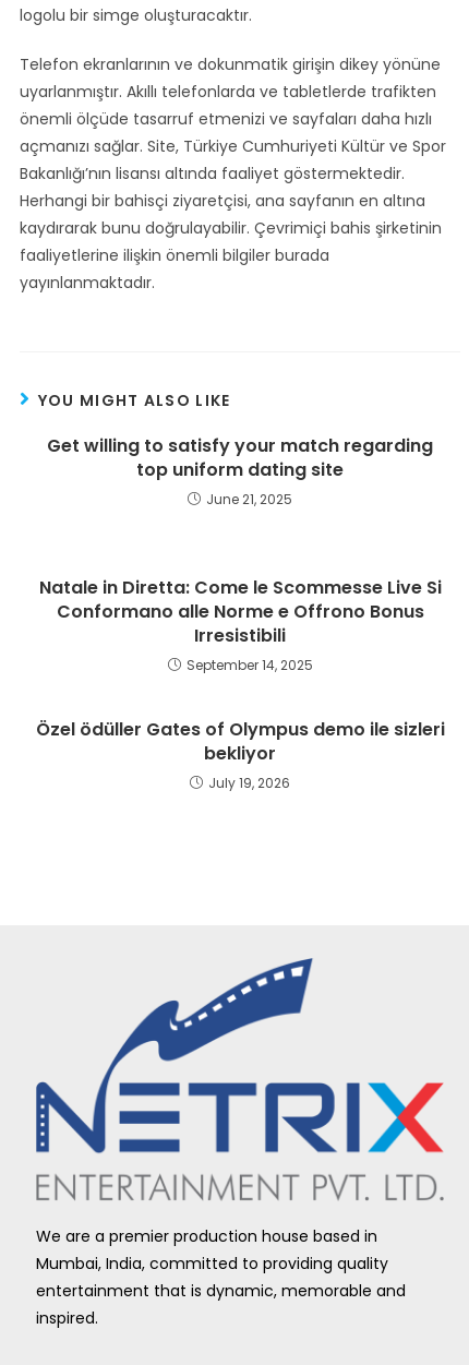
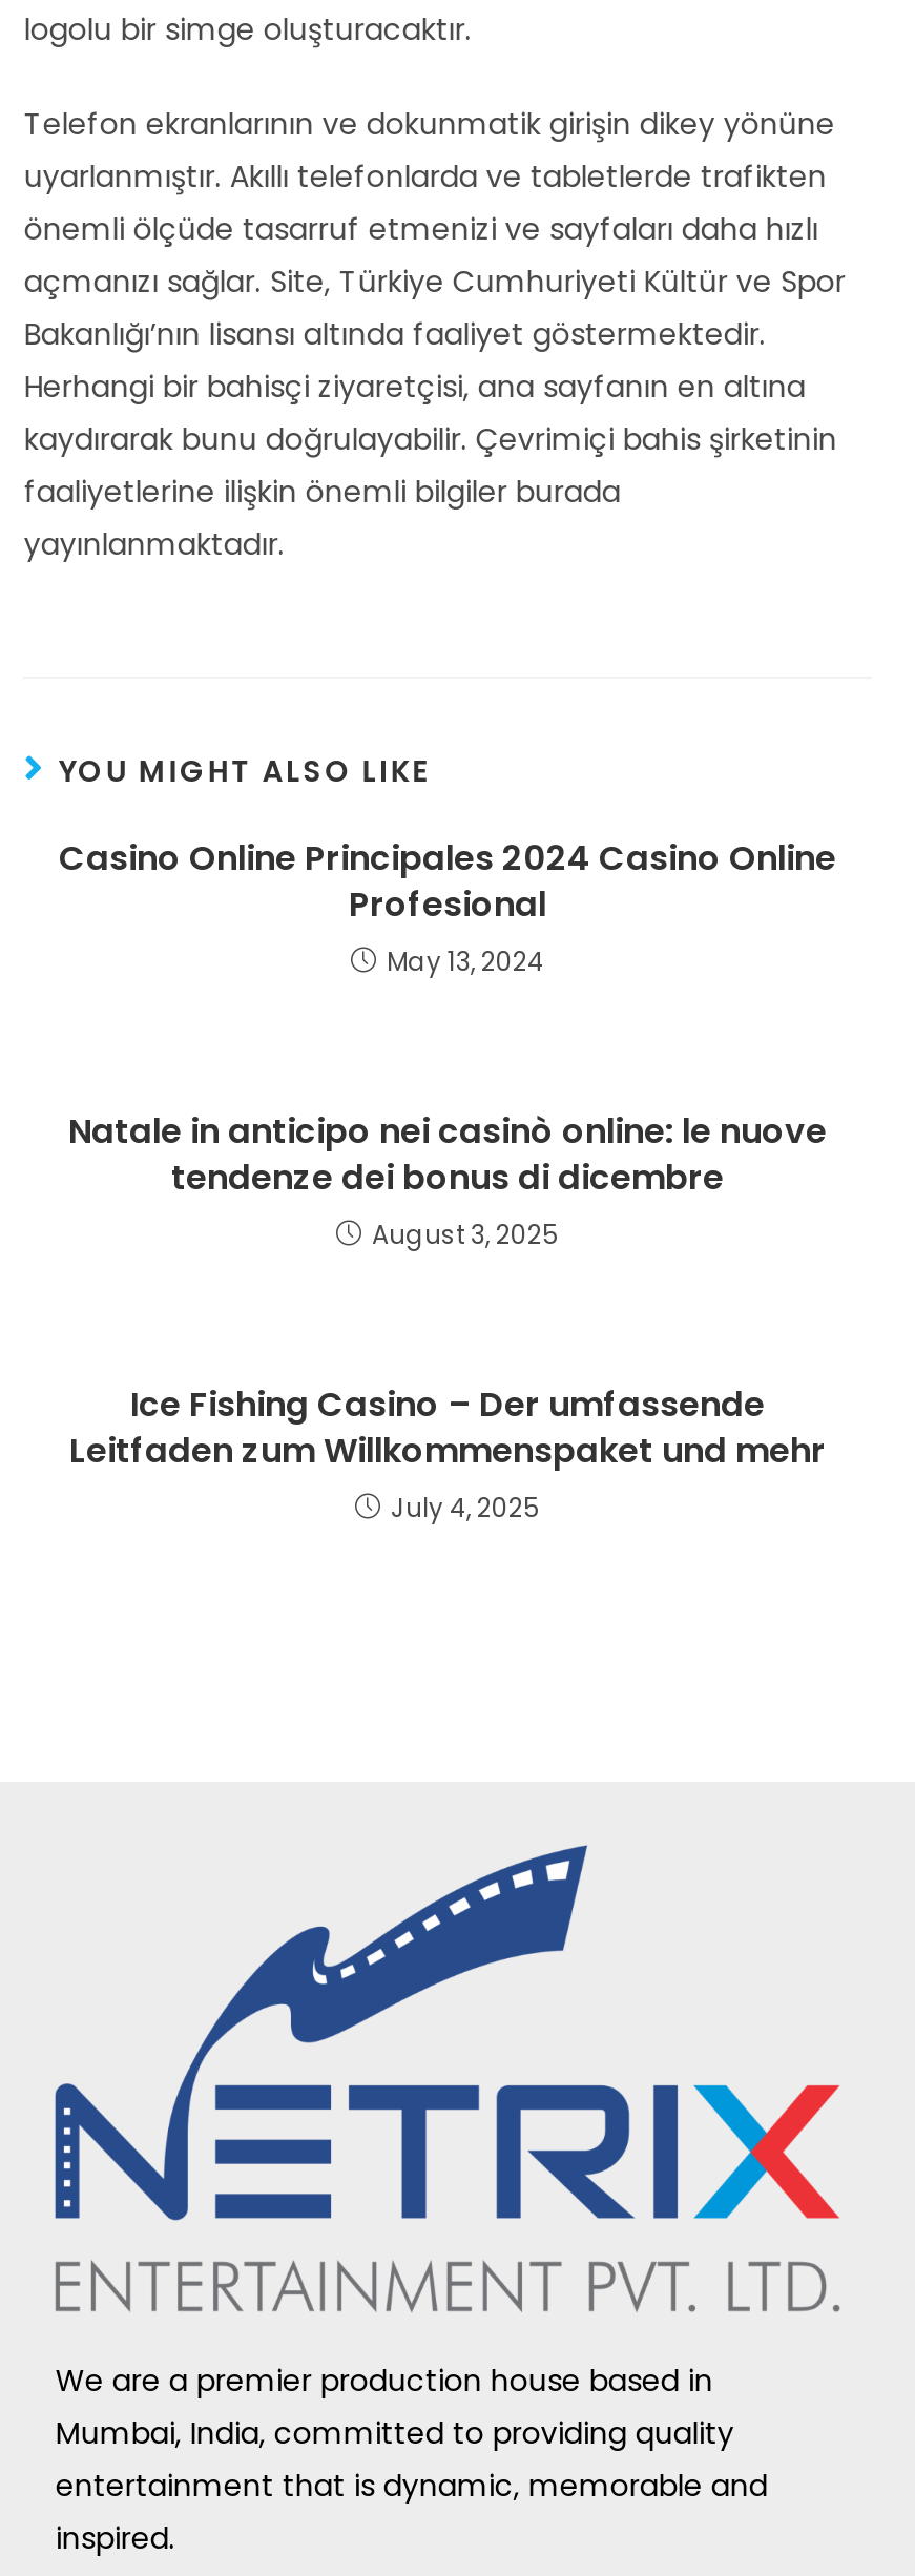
- Get willing to satisfy your match regarding
- top uniform dating site
- June 21, 2025
+ Casino Online Principales 2024 Casino Online
+ Profesional
+ May 13, 2024

- Natale in Diretta: Come le Scommesse Live Si
- Conformano alle Norme e Offrono Bonus
- Irresistibili
- September 14, 2025
+ Natale in anticipo nei casinò online: le nuove
+ tendenze dei bonus di dicembre
+ August 3, 2025

- Özel ödüller Gates of Olympus demo ile sizleri
- bekliyor
- July 19, 2026
+ Ice Fishing Casino – Der umfassende
+ Leitfaden zum Willkommenspaket und mehr
+ July 4, 2025
